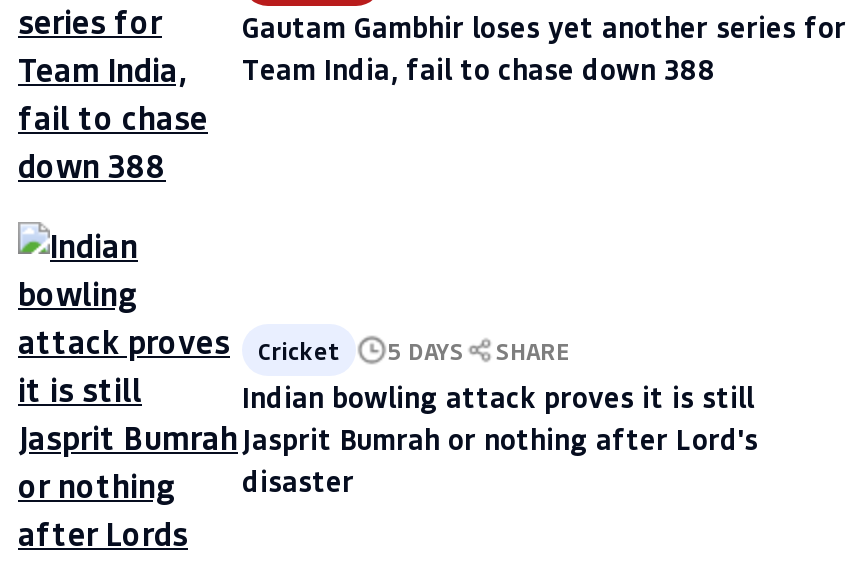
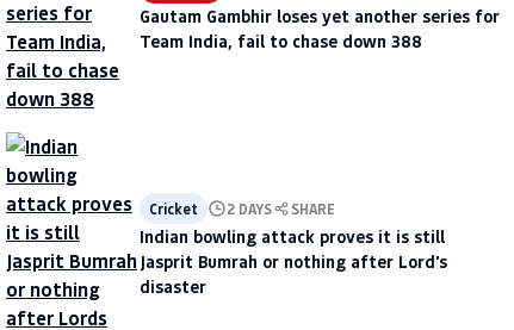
- Cricket 5 DAYS SHARE
+ Cricket 2 DAYS SHARE
